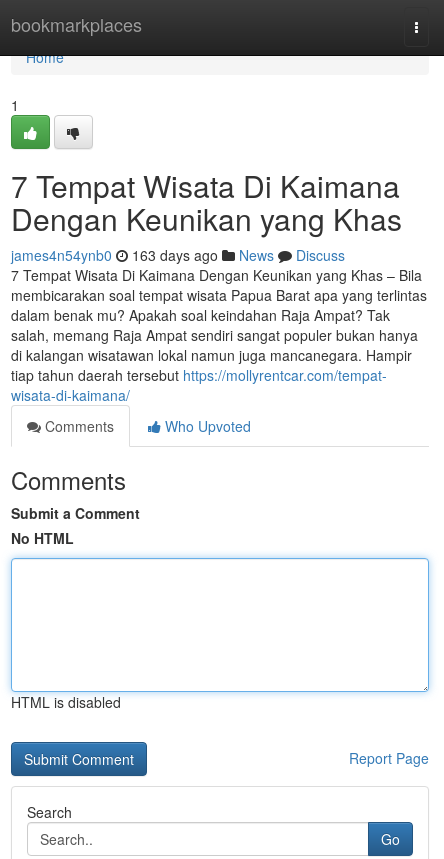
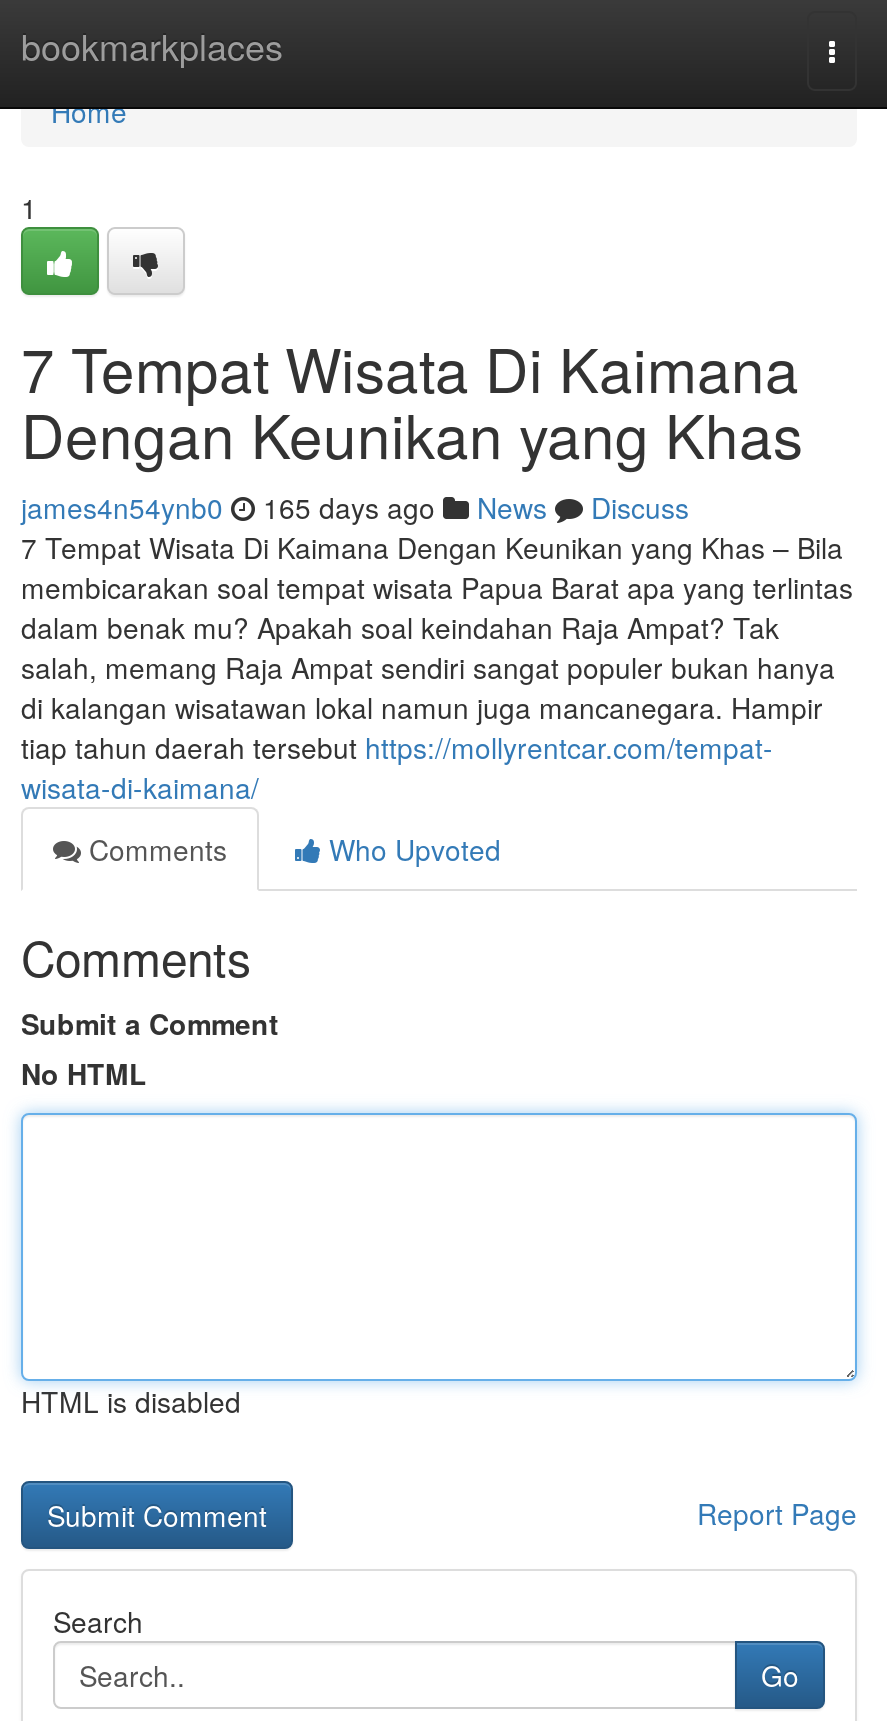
- james4n54ynb0 163 days ago News Discuss
+ james4n54ynb0 165 days ago News Discuss
